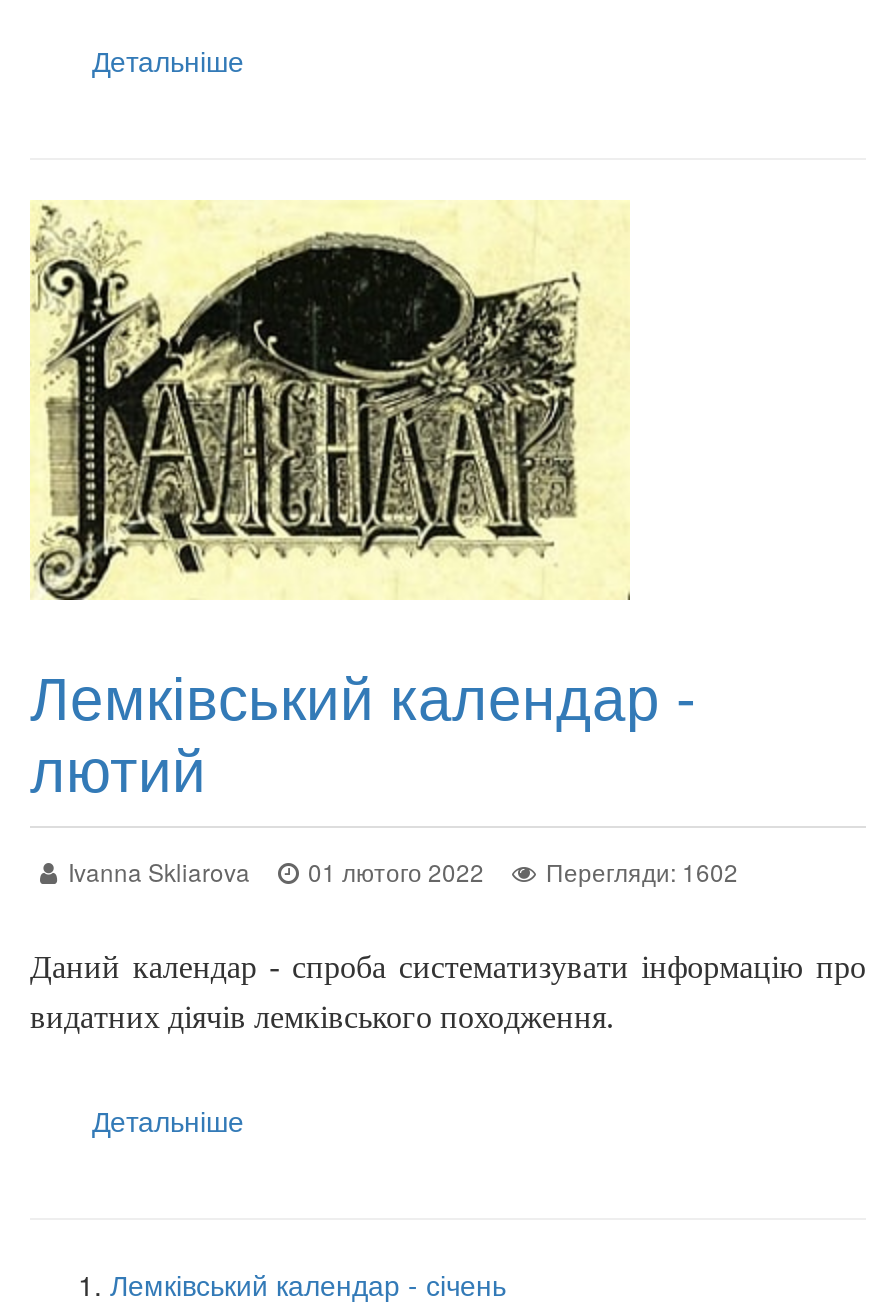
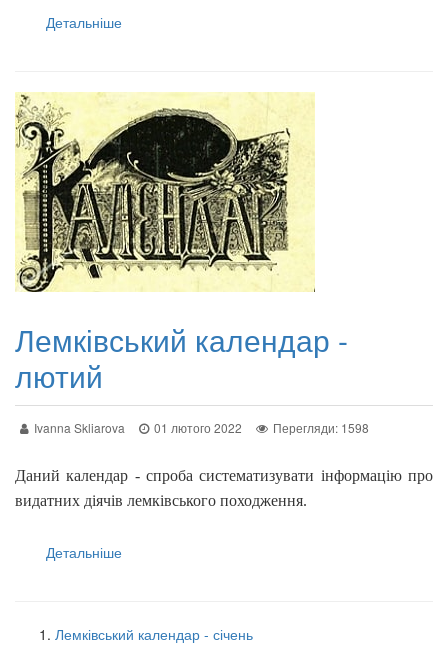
- Ivanna Skliarova 01 лютого 2022 Перегляди: 1602
+ Ivanna Skliarova 01 лютого 2022 Перегляди: 1598
